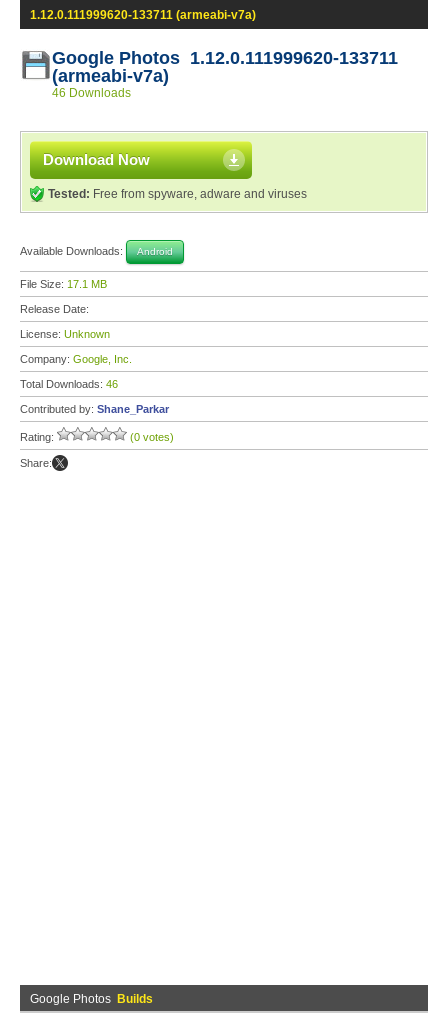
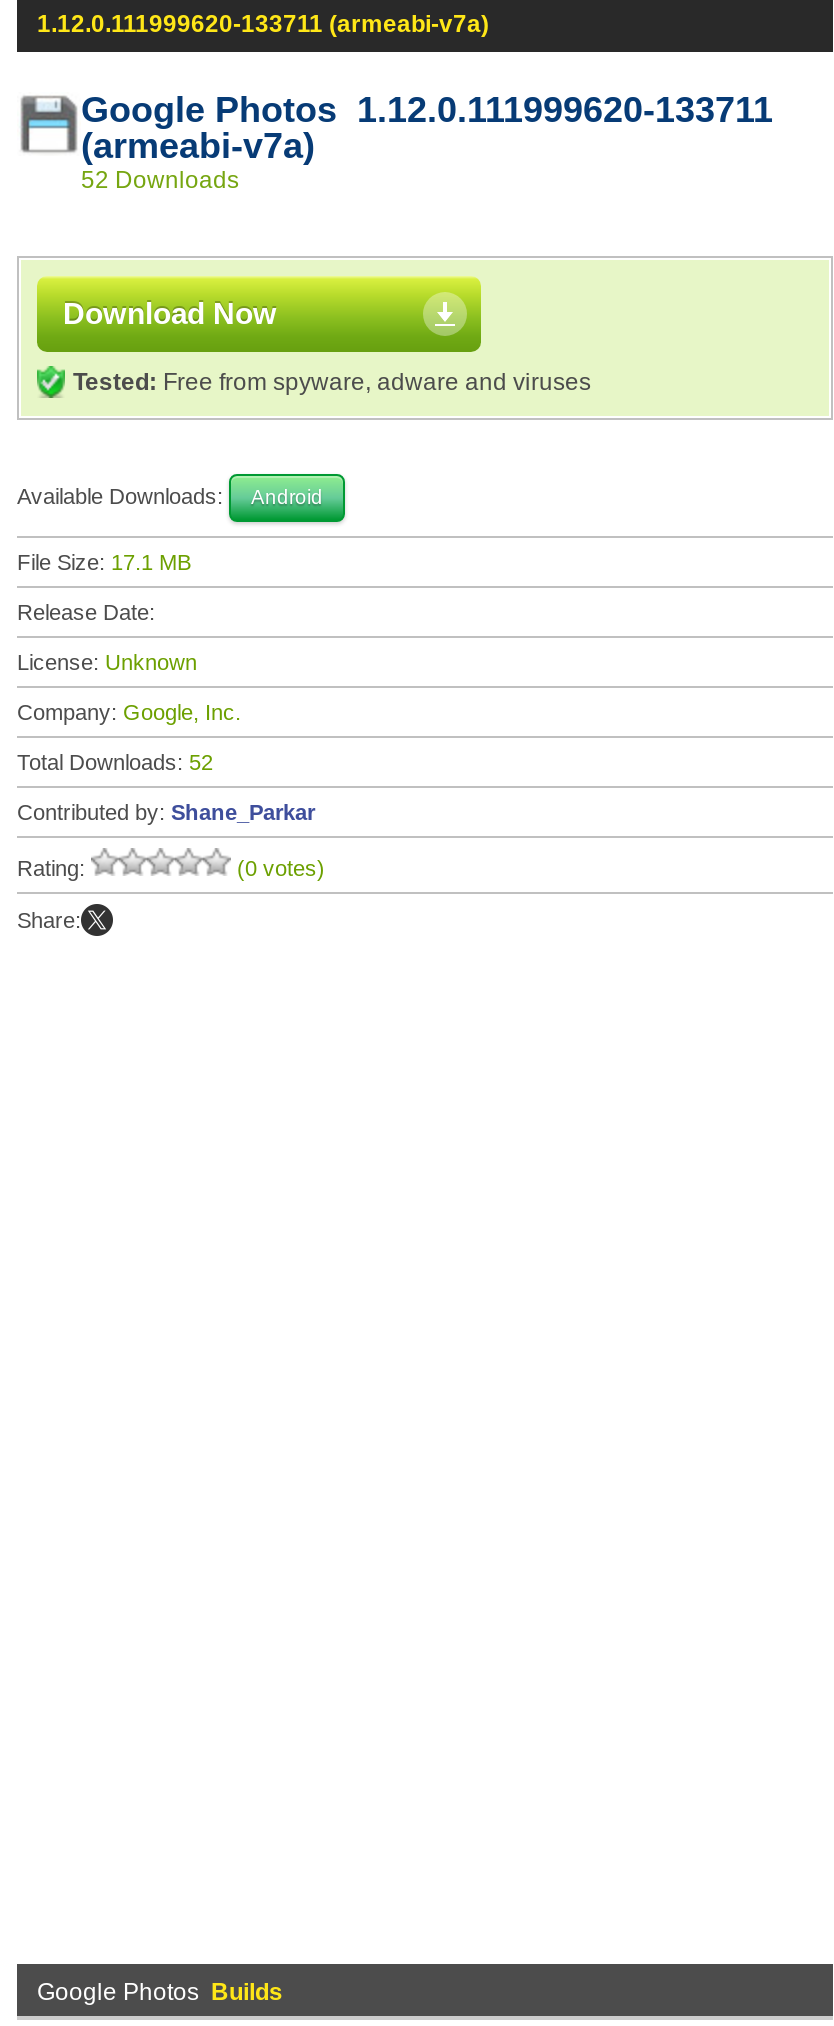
- 46 Downloads
+ 52 Downloads

- Total Downloads: 46
+ Total Downloads: 52
